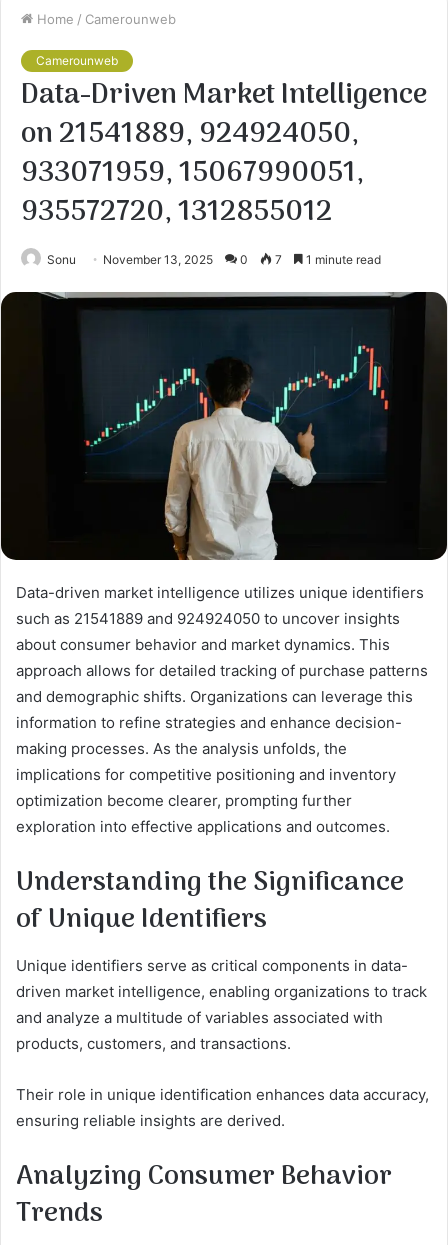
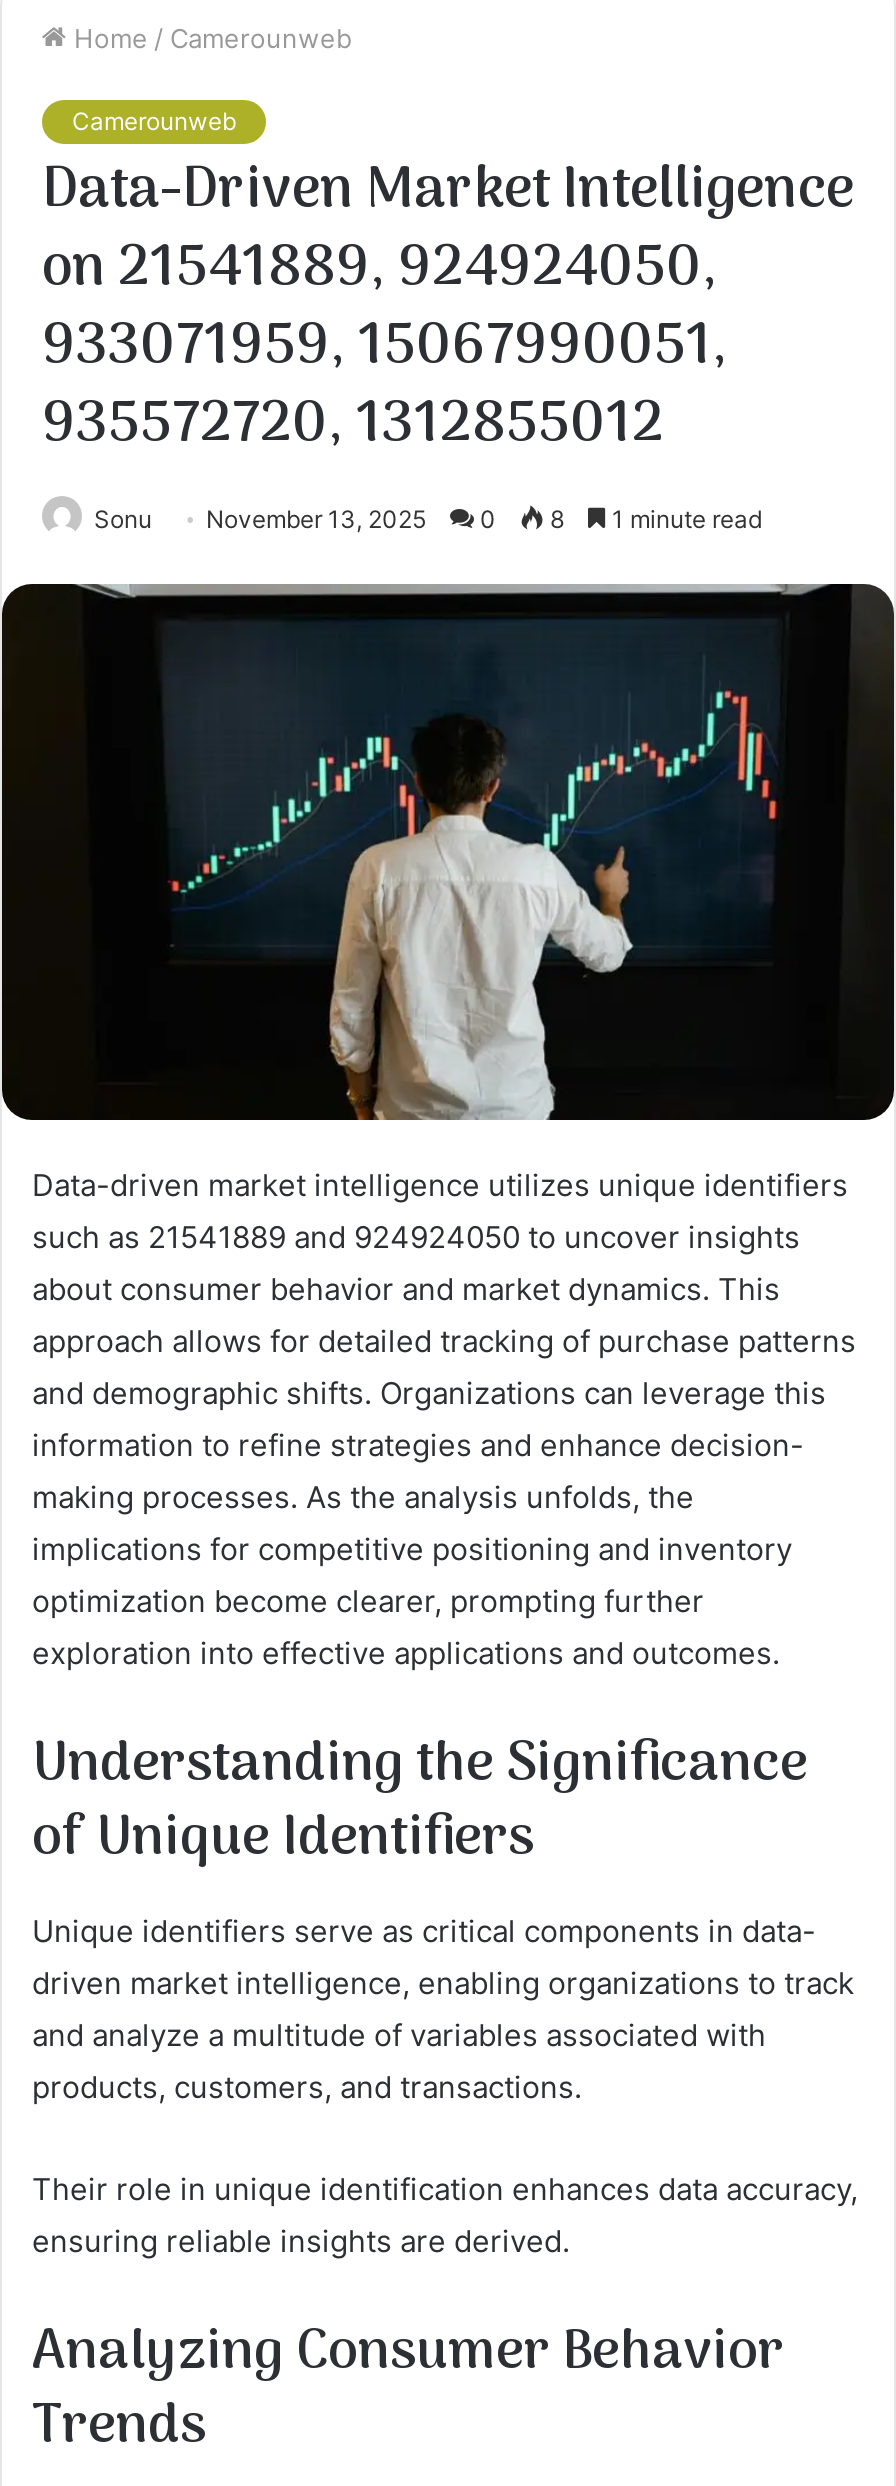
- Sonu November 13, 2025 0 7 1 minute read
+ Sonu November 13, 2025 0 8 1 minute read
